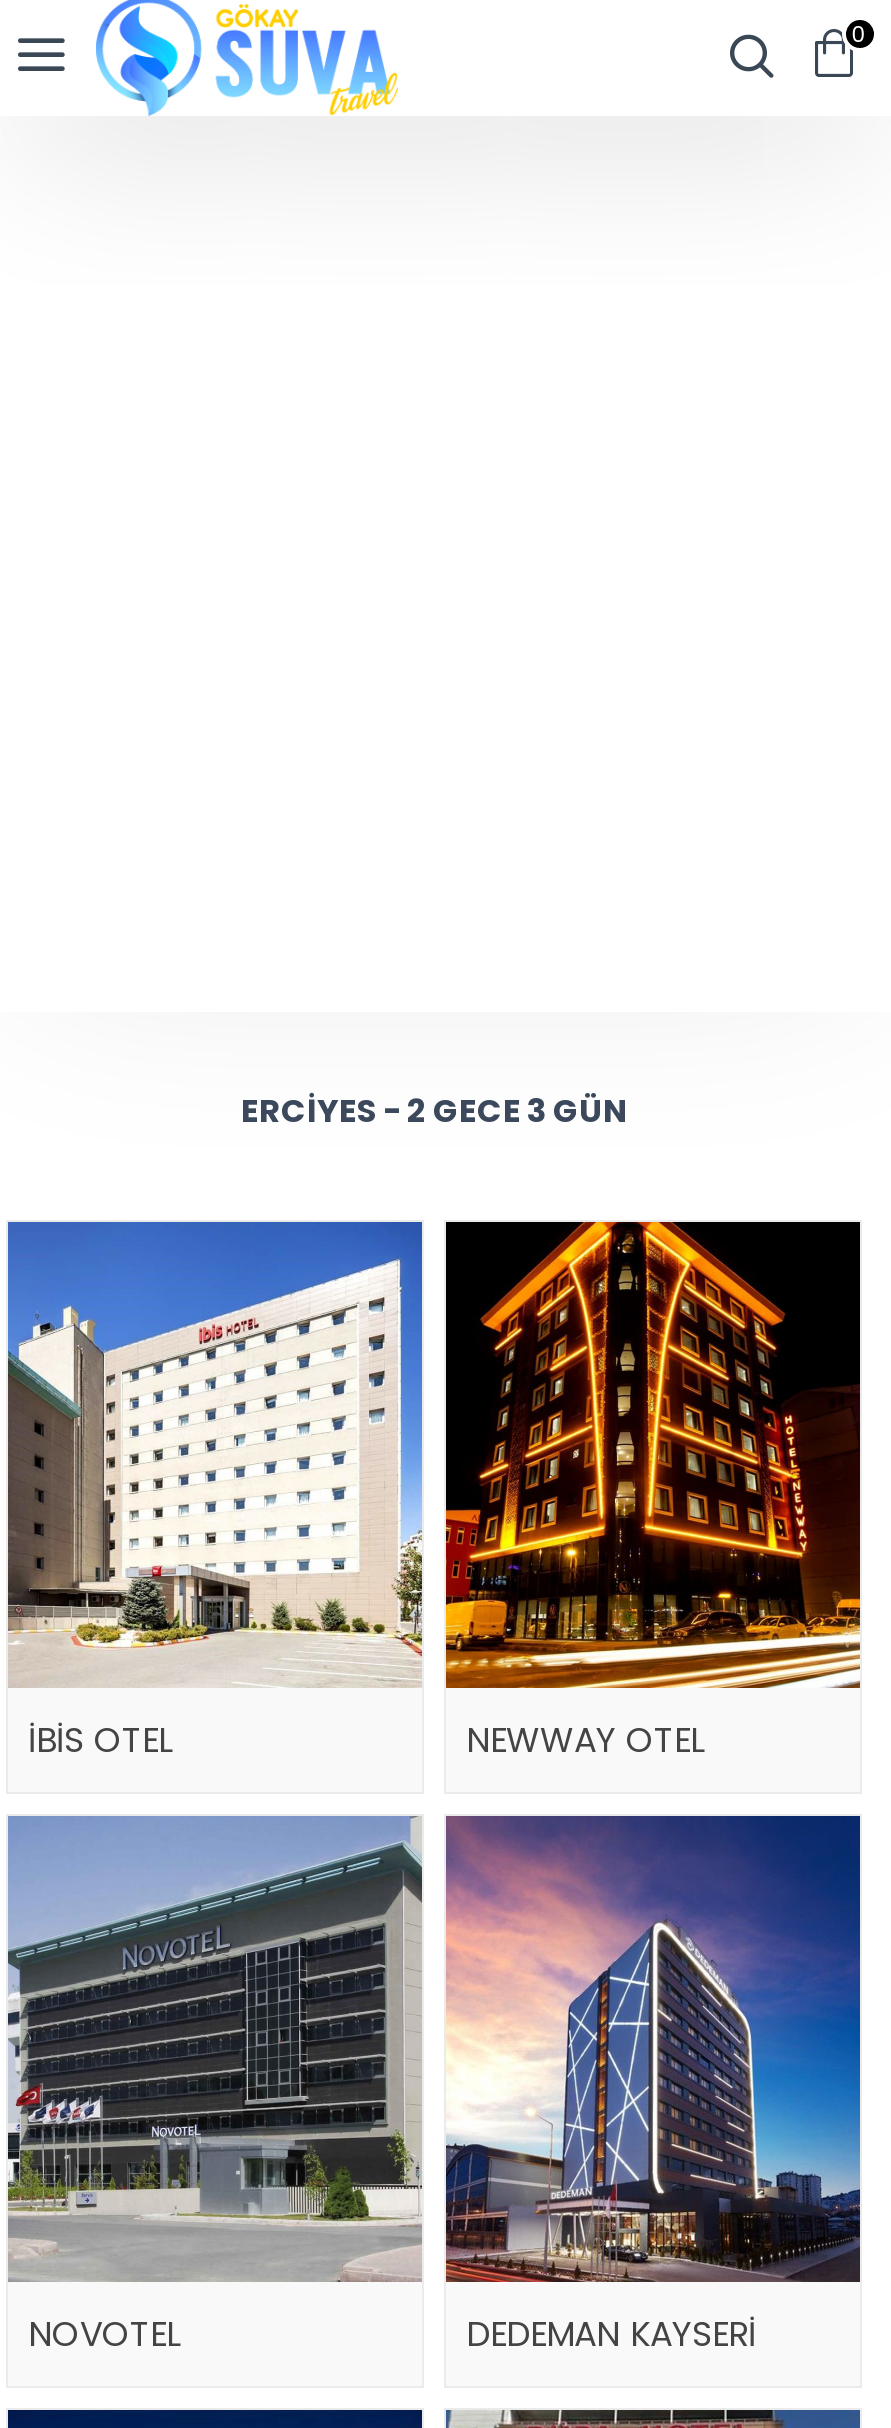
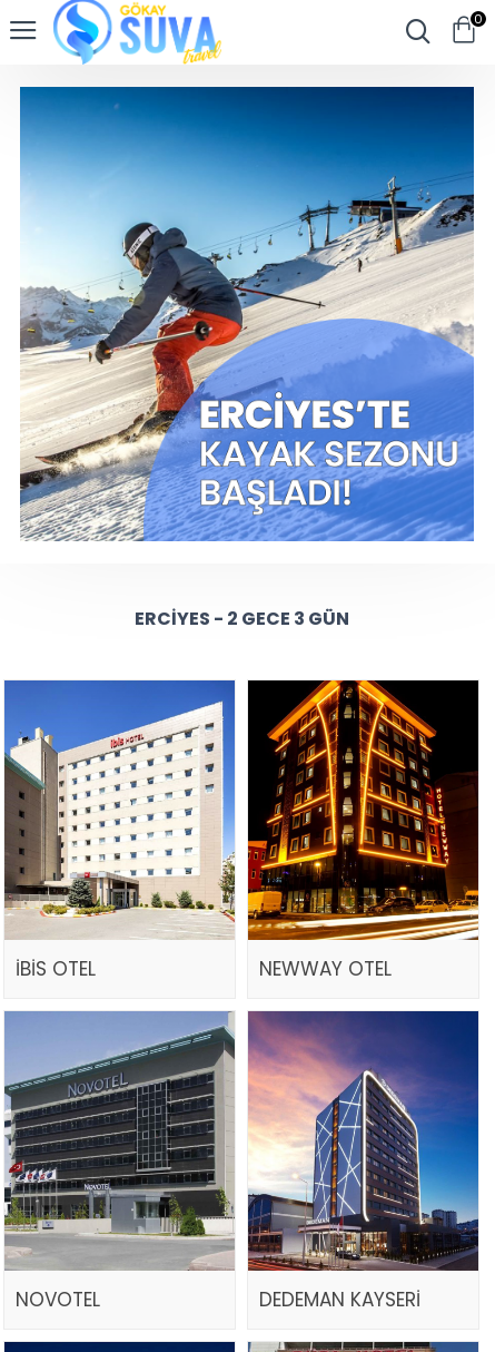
+ [image]
